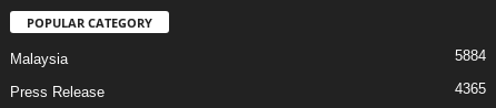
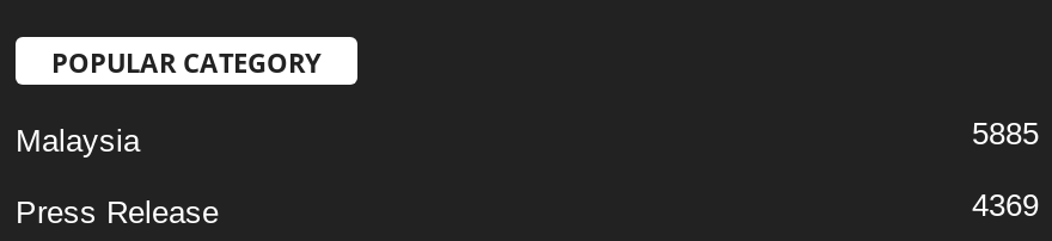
- 5884
+ 5885

- 4365
+ 4369
